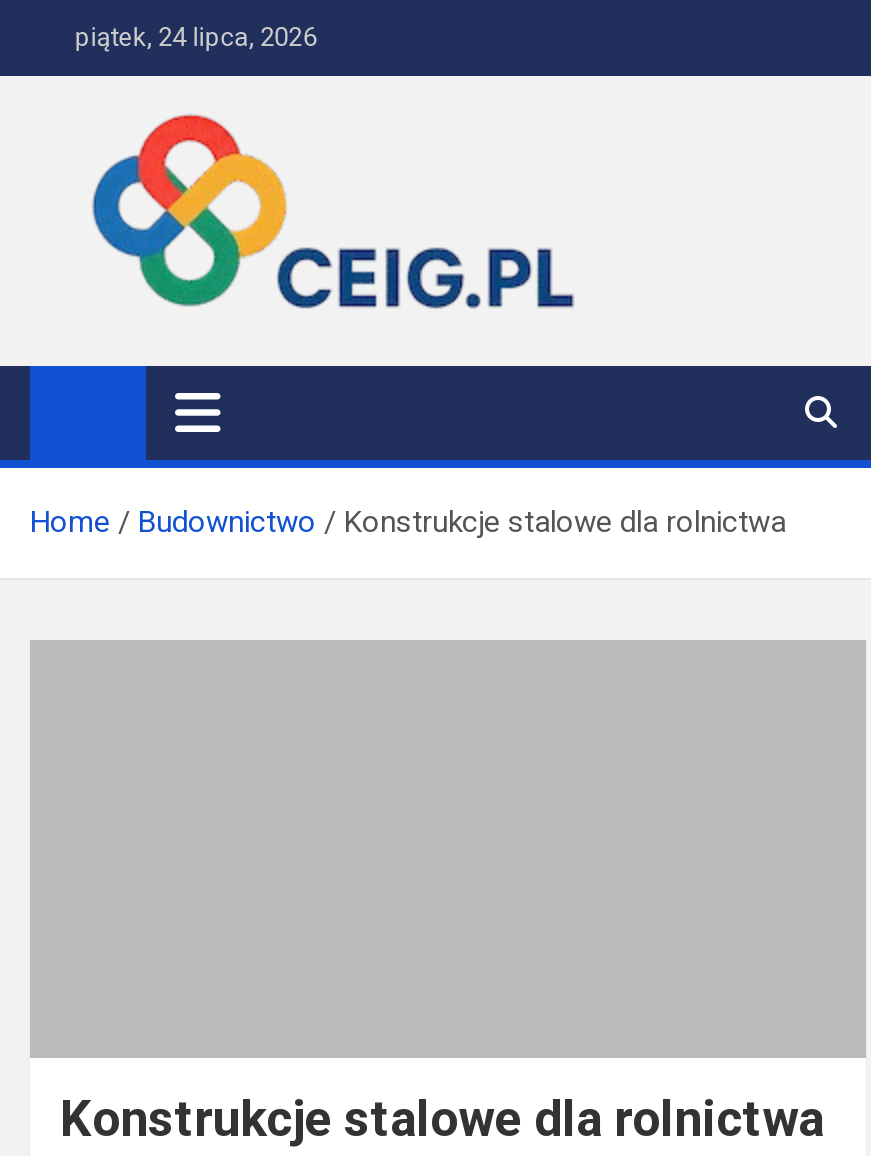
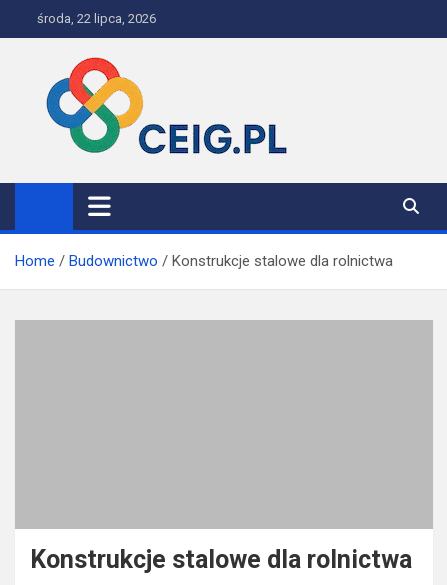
- piątek, 24 lipca, 2026
+ środa, 22 lipca, 2026
